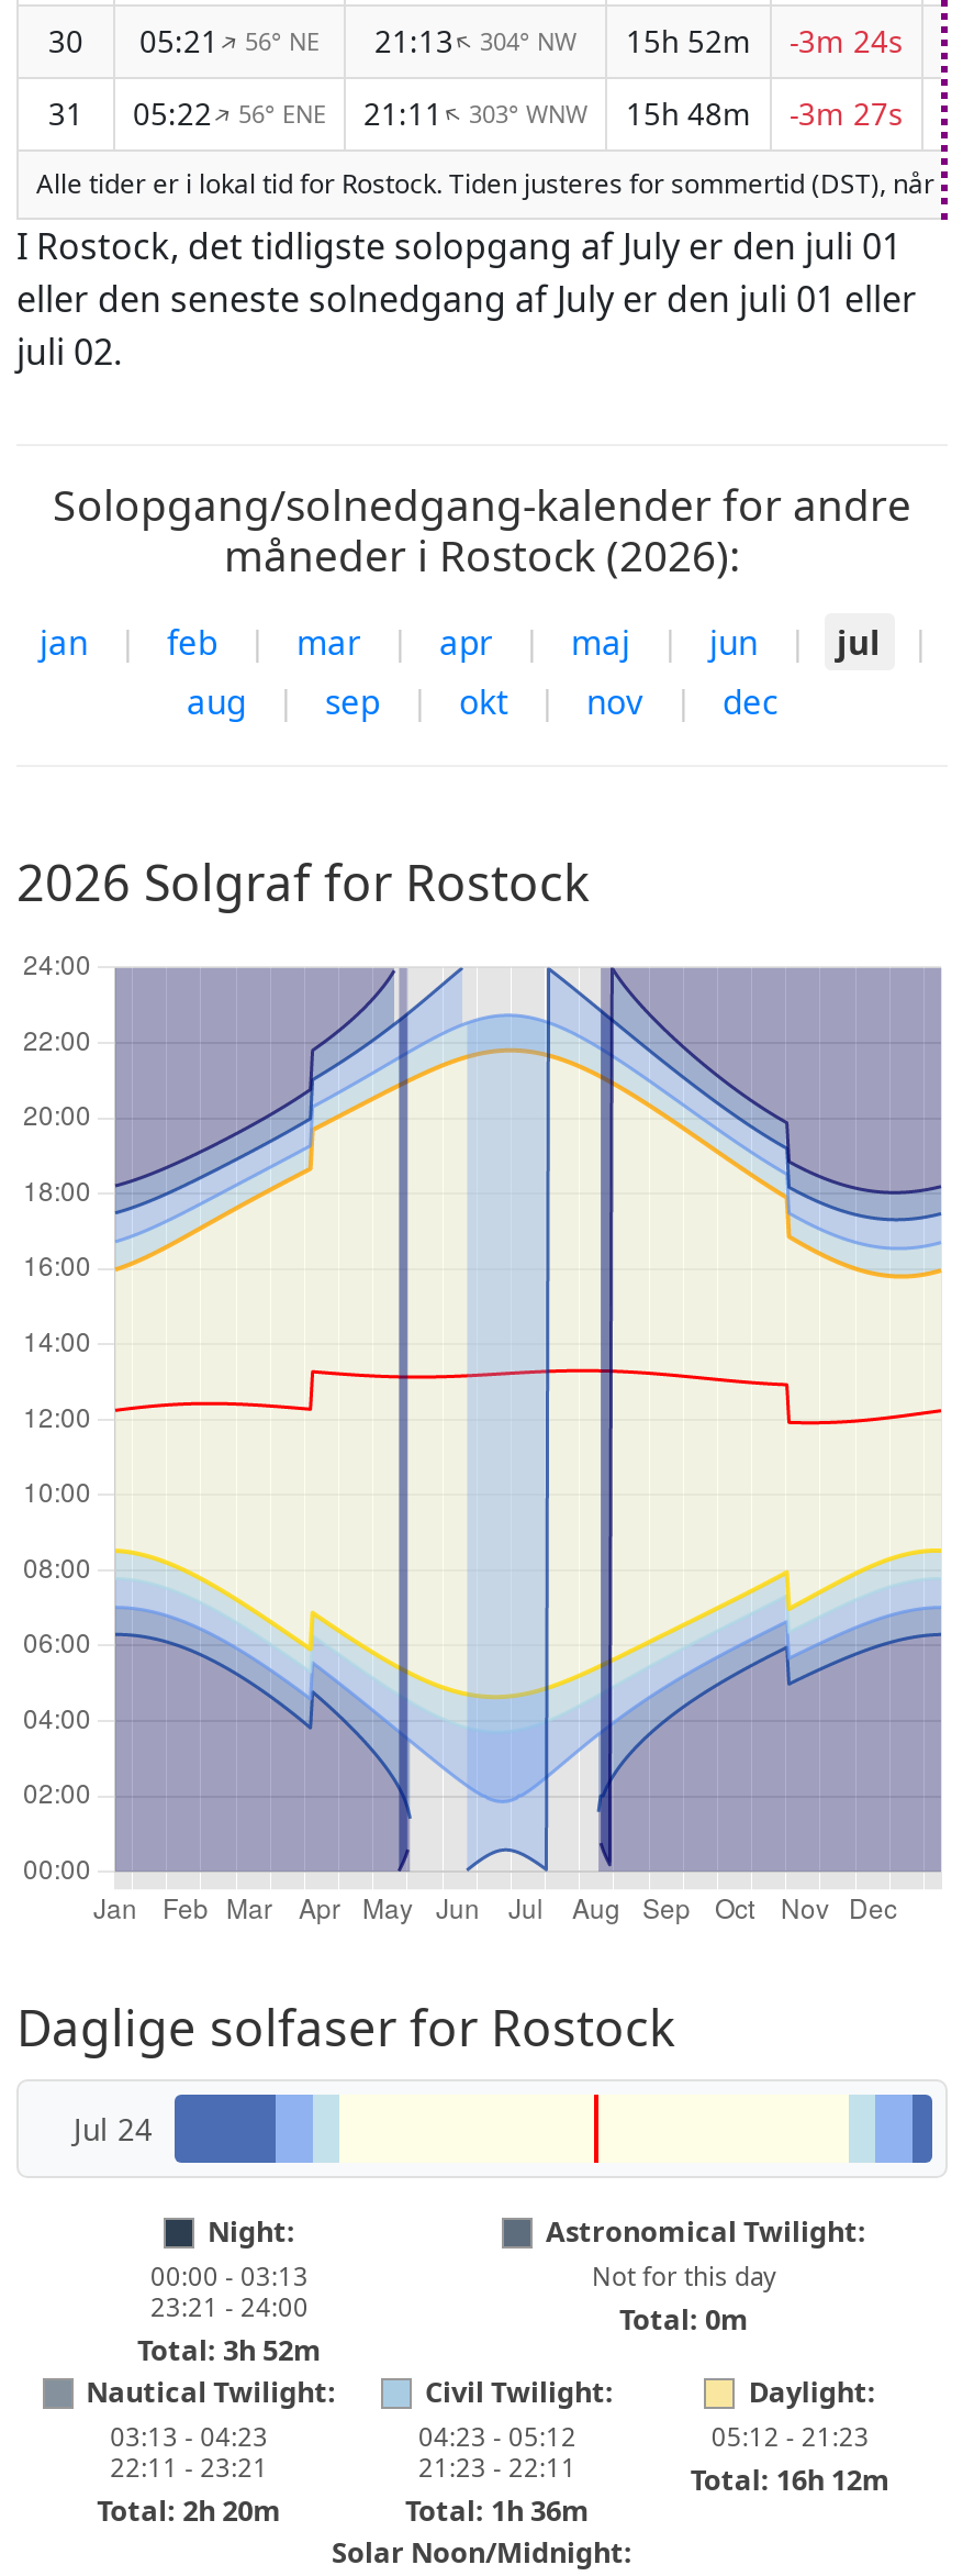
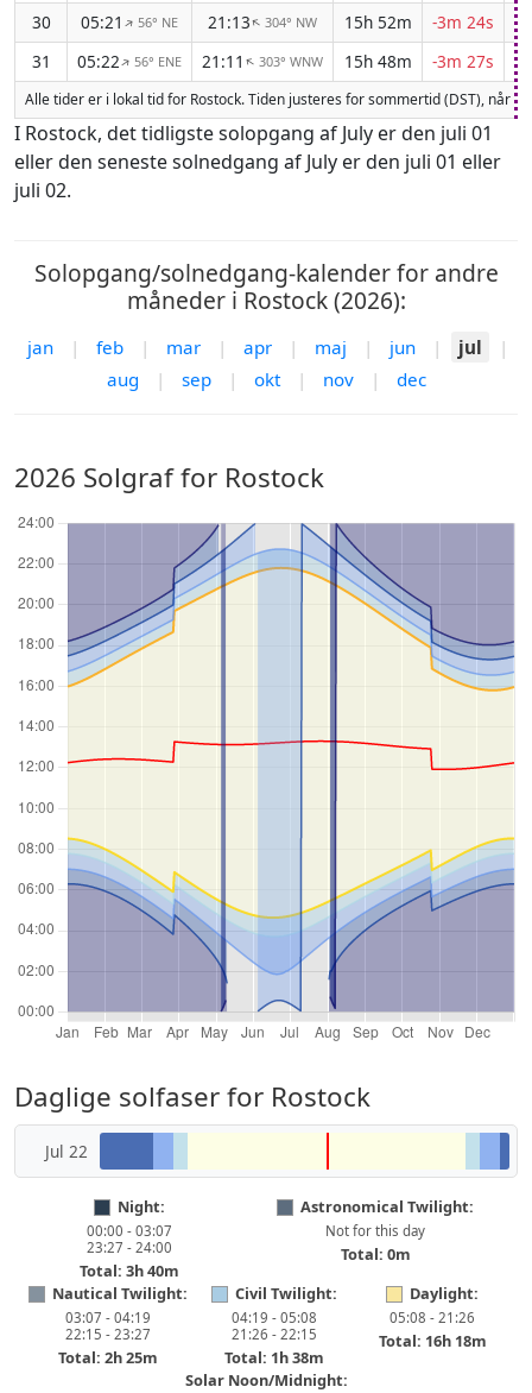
- Jul 24
+ Jul 22

- 00:00 - 03:13
+ 00:00 - 03:07

- 23:21 - 24:00
+ 23:27 - 24:00

- Total: 3h 52m
+ Total: 3h 40m

- 03:13 - 04:23
+ 03:07 - 04:19

- 04:23 - 05:12
+ 04:19 - 05:08

- 05:12 - 21:23
+ 05:08 - 21:26

- 22:11 - 23:21
+ 22:15 - 23:27

- 21:23 - 22:11
+ 21:26 - 22:15

- Total: 16h 12m
+ Total: 16h 18m

- Total: 2h 20m
+ Total: 2h 25m

- Total: 1h 36m
+ Total: 1h 38m
